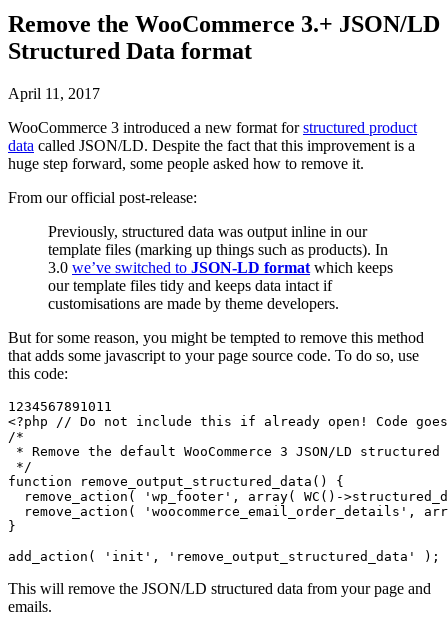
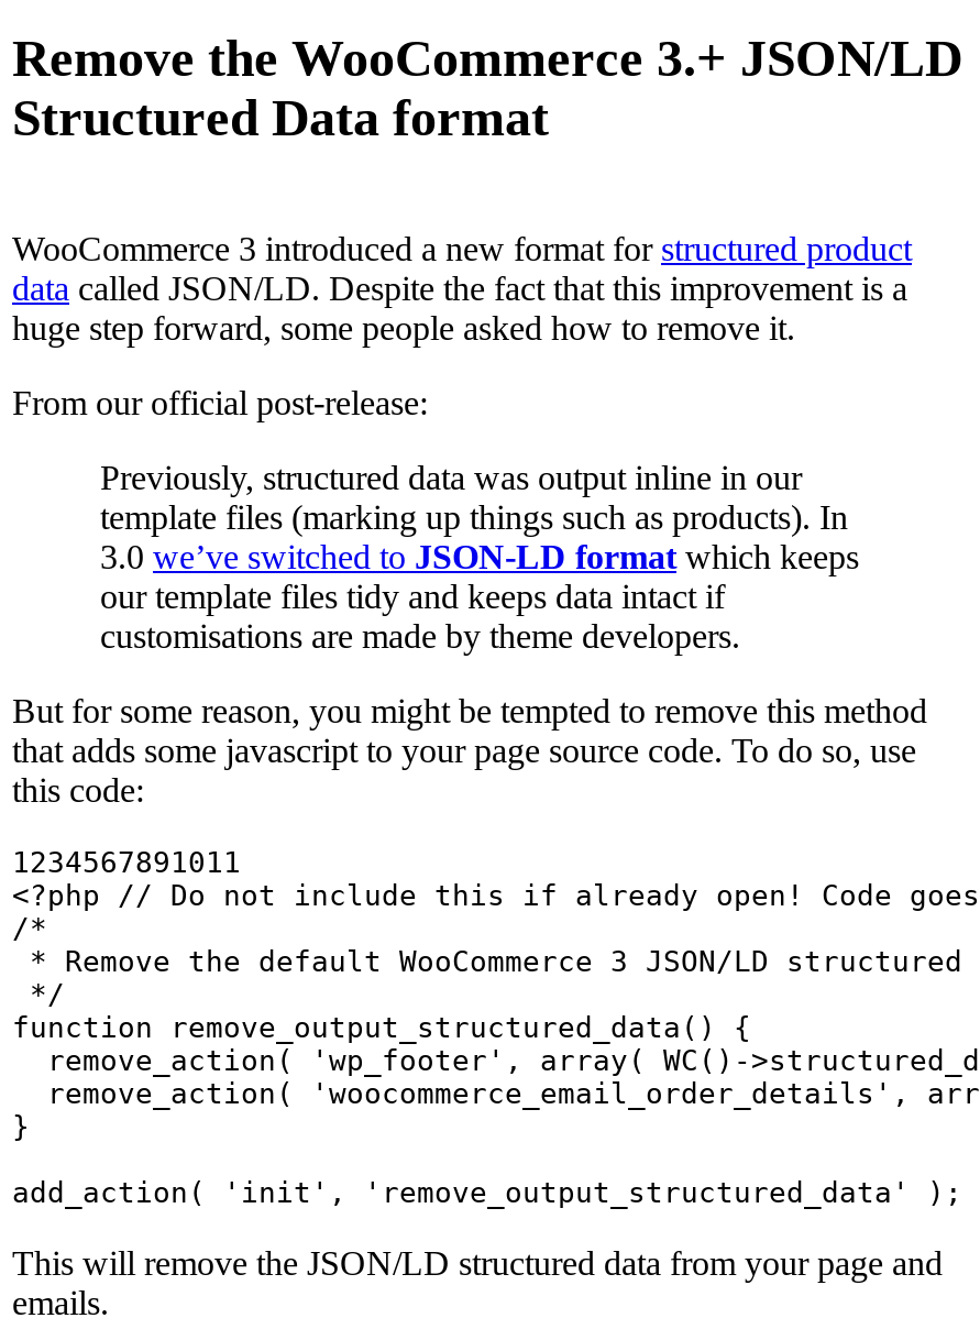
- April 11, 2017
